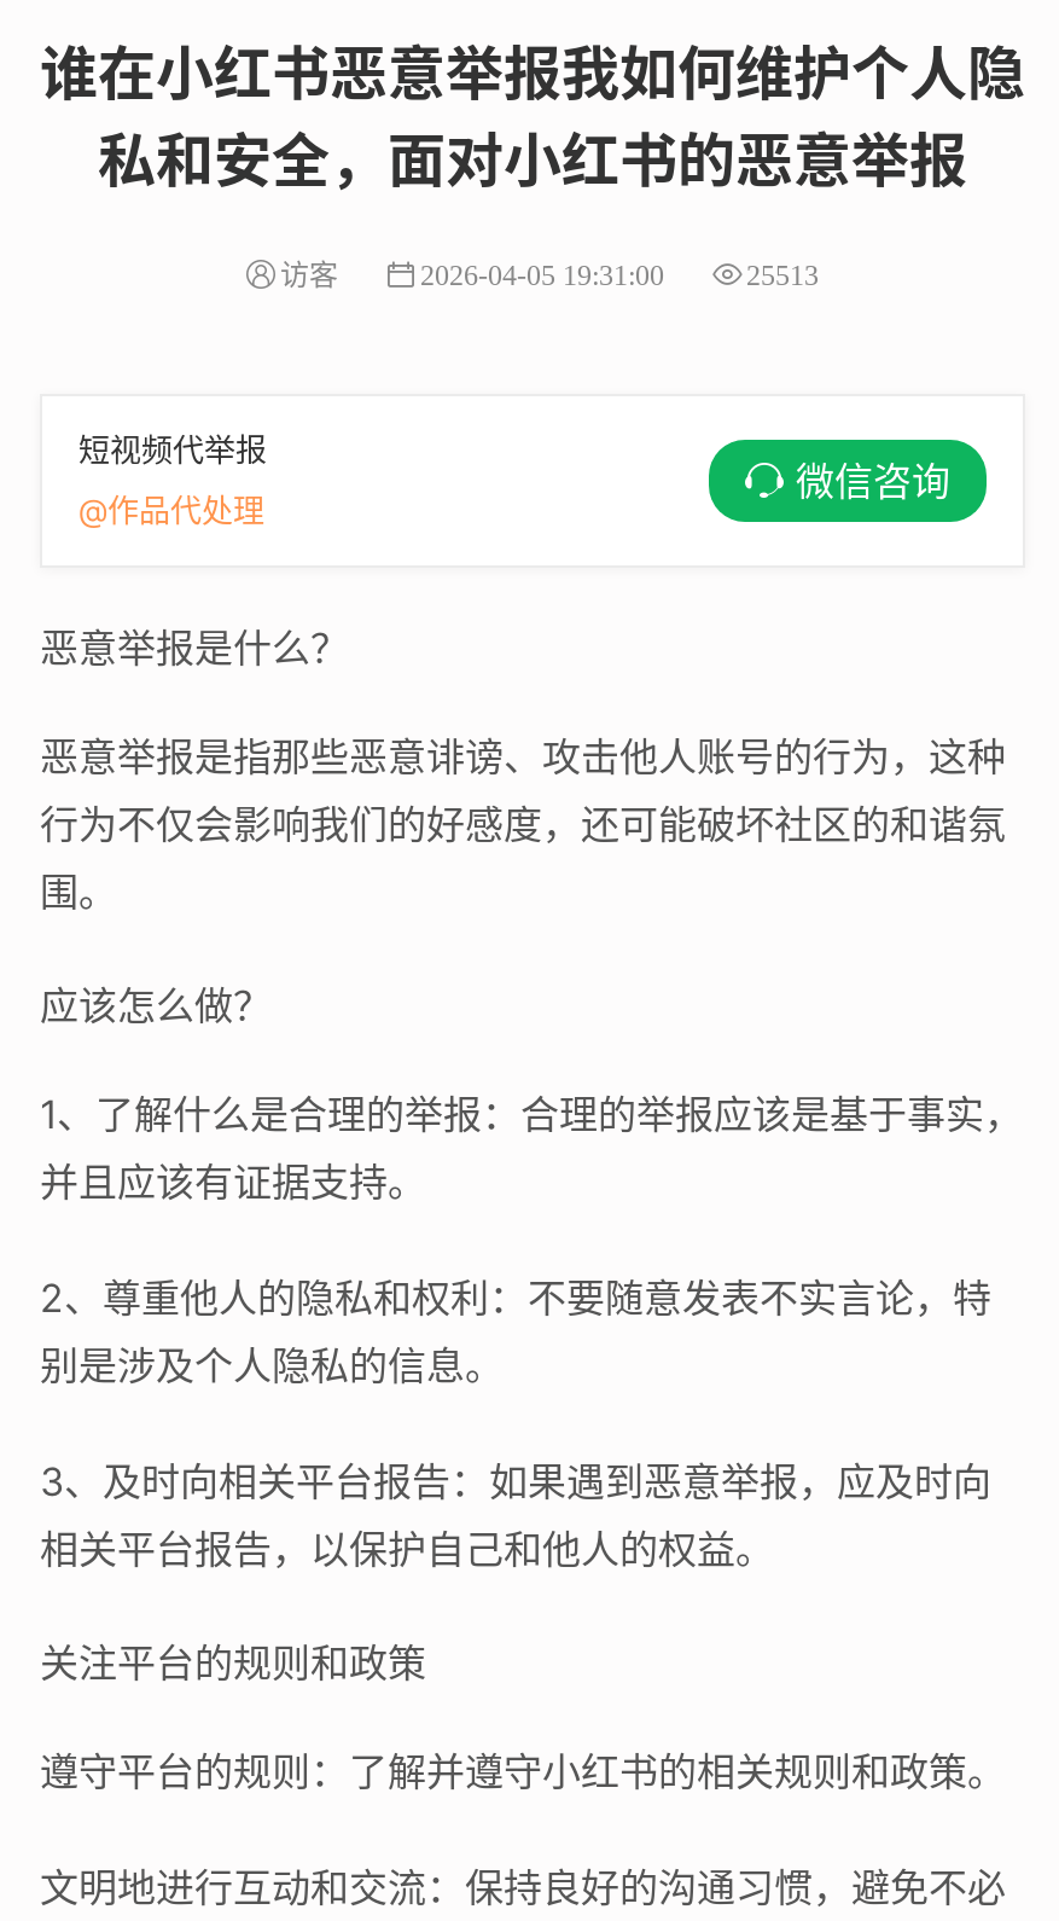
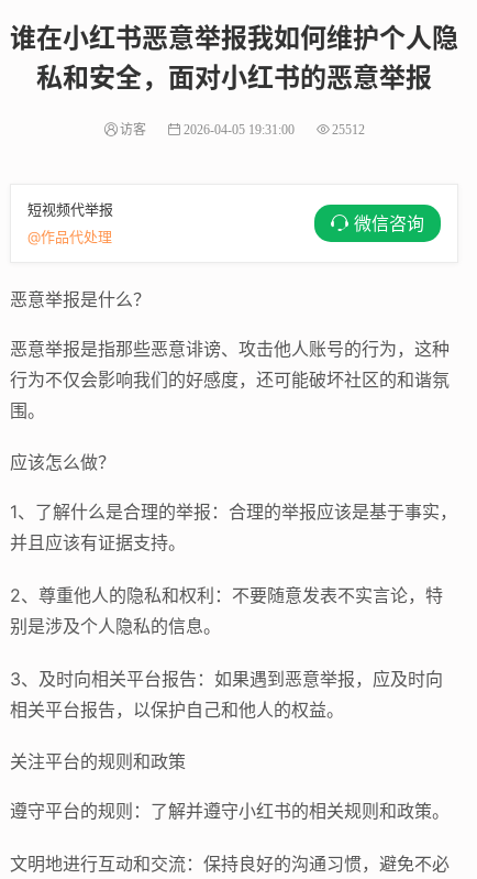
- 25513
+ 25512
